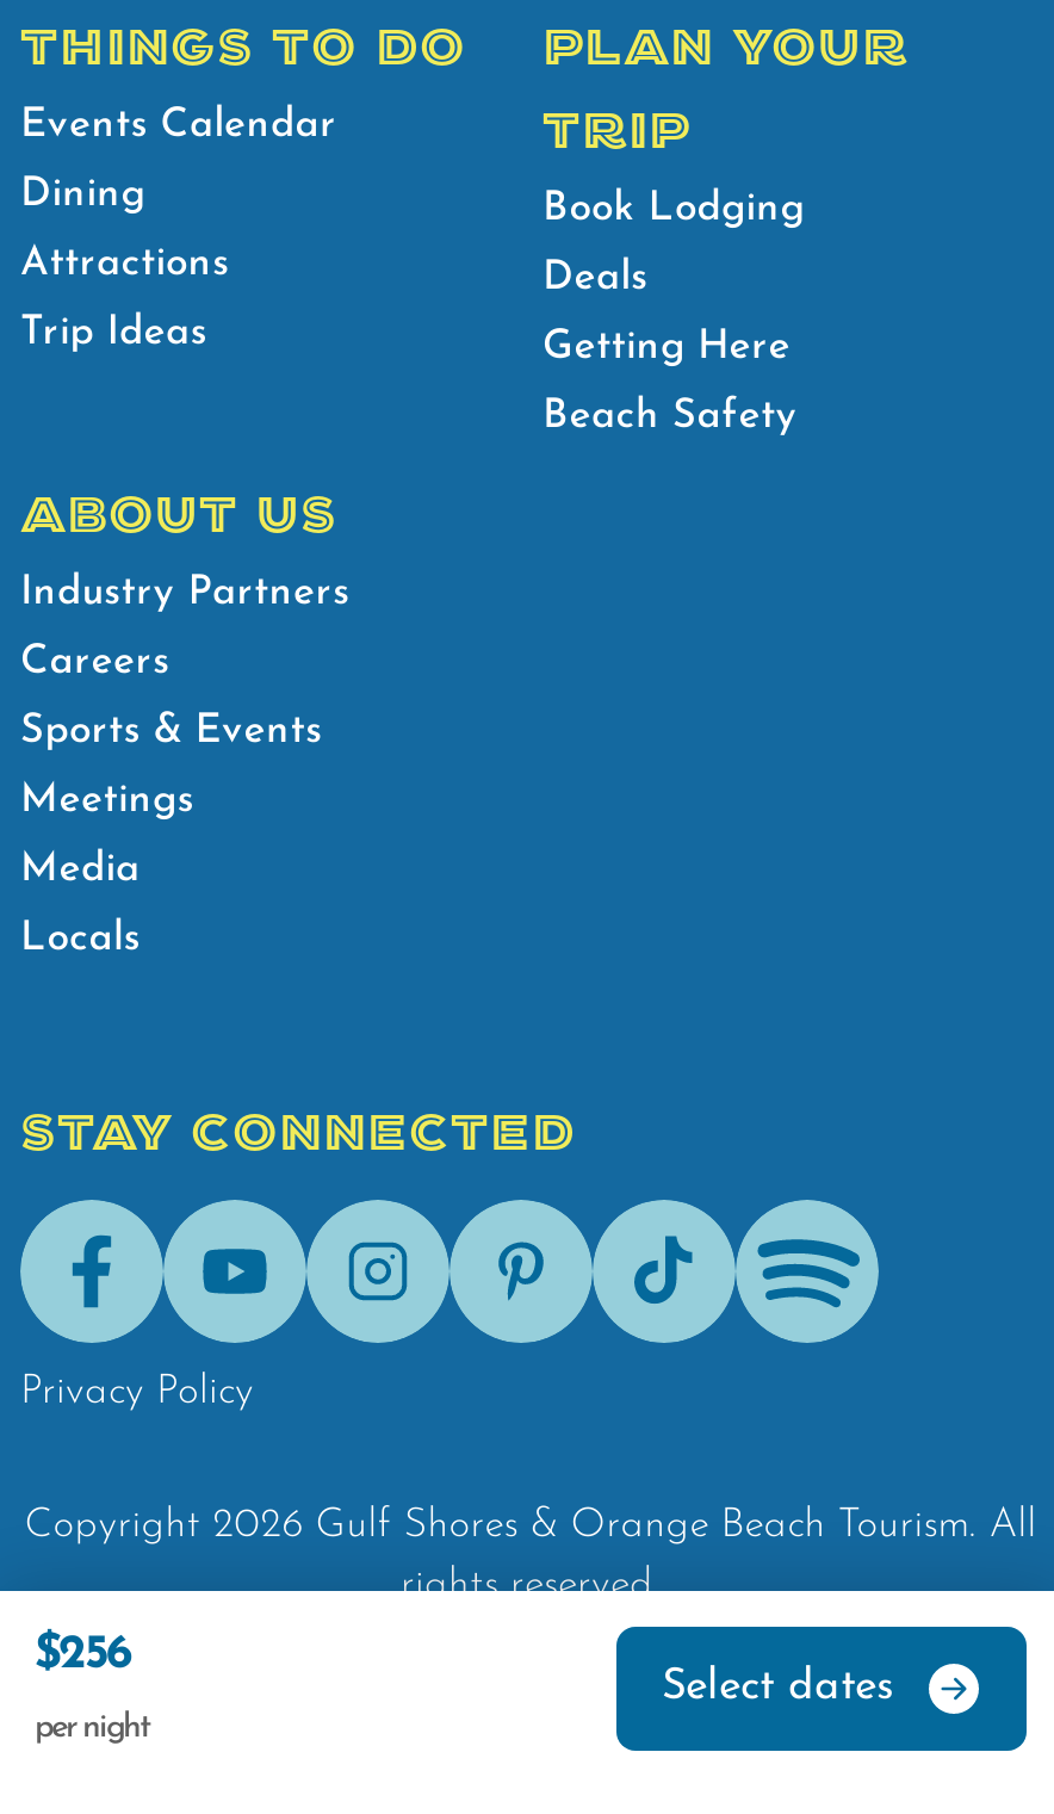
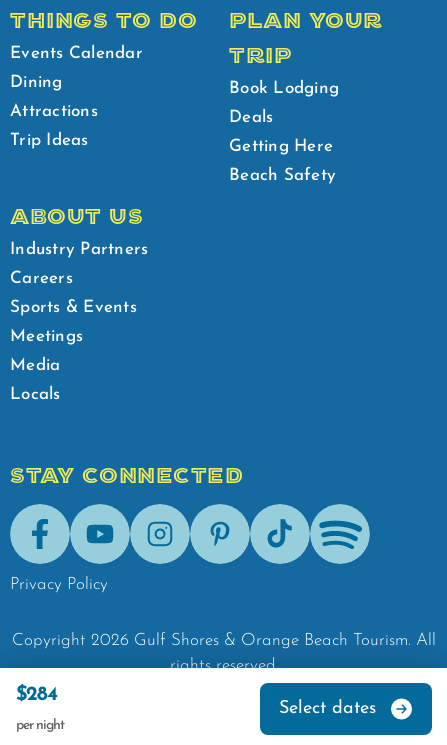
- $256
+ $284
